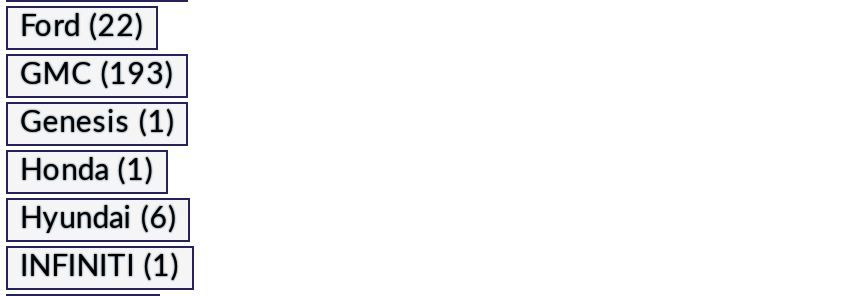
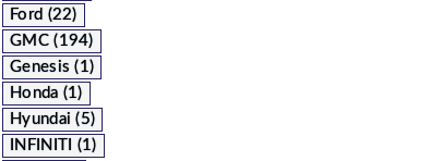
- GMC (193)
+ GMC (194)

- Hyundai (6)
+ Hyundai (5)
